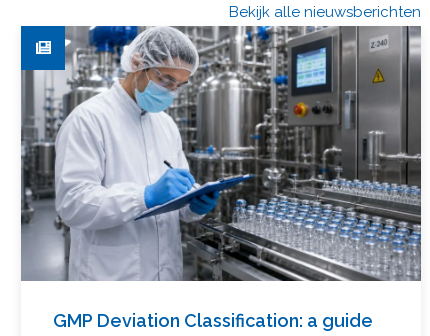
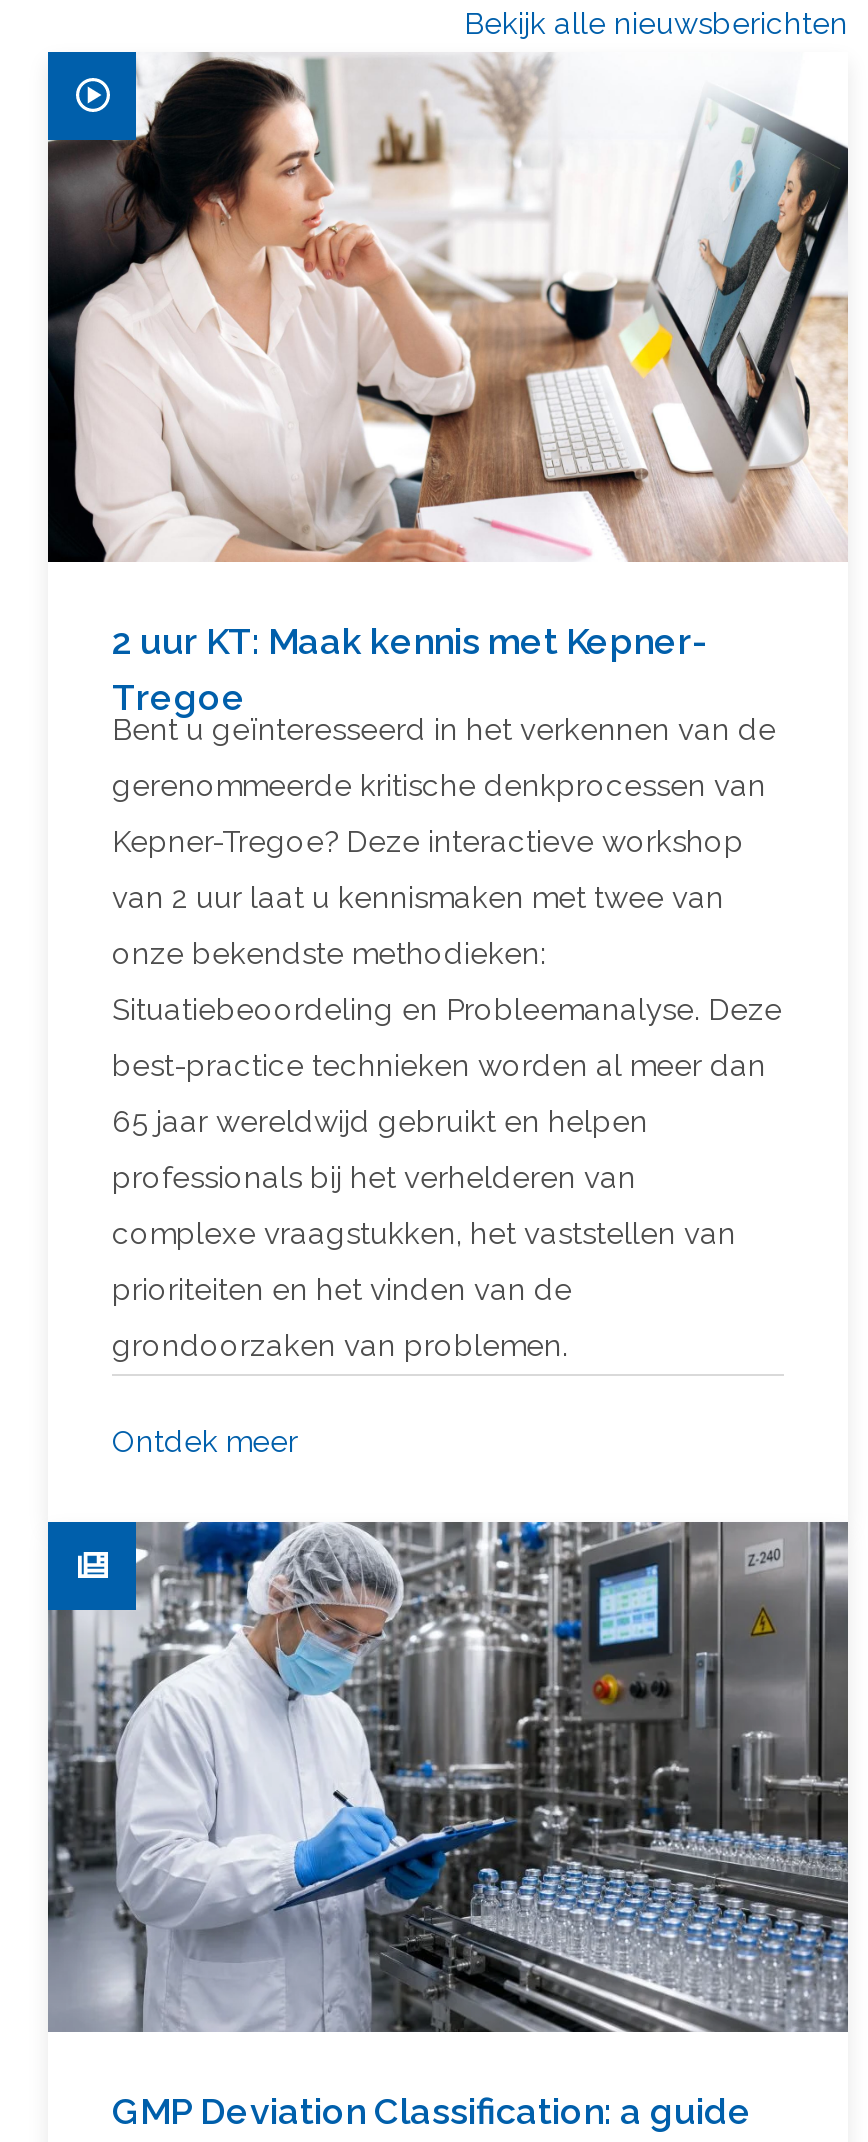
+ [image]
+ 2 uur KT: Maak kennis met Kepner-
+ Tregoe
+ Bent u geïnteresseerd in het verkennen van de
+ gerenommeerde kritische denkprocessen van
+ Kepner-Tregoe? Deze interactieve workshop
+ van 2 uur laat u kennismaken met twee van
+ onze bekendste methodieken:
+ Situatiebeoordeling en Probleemanalyse. Deze
+ best-practice technieken worden al meer dan
+ 65 jaar wereldwijd gebruikt en helpen
+ professionals bij het verhelderen van
+ complexe vraagstukken, het vaststellen van
+ prioriteiten en het vinden van de
+ grondoorzaken van problemen.
+ Ontdek meer
